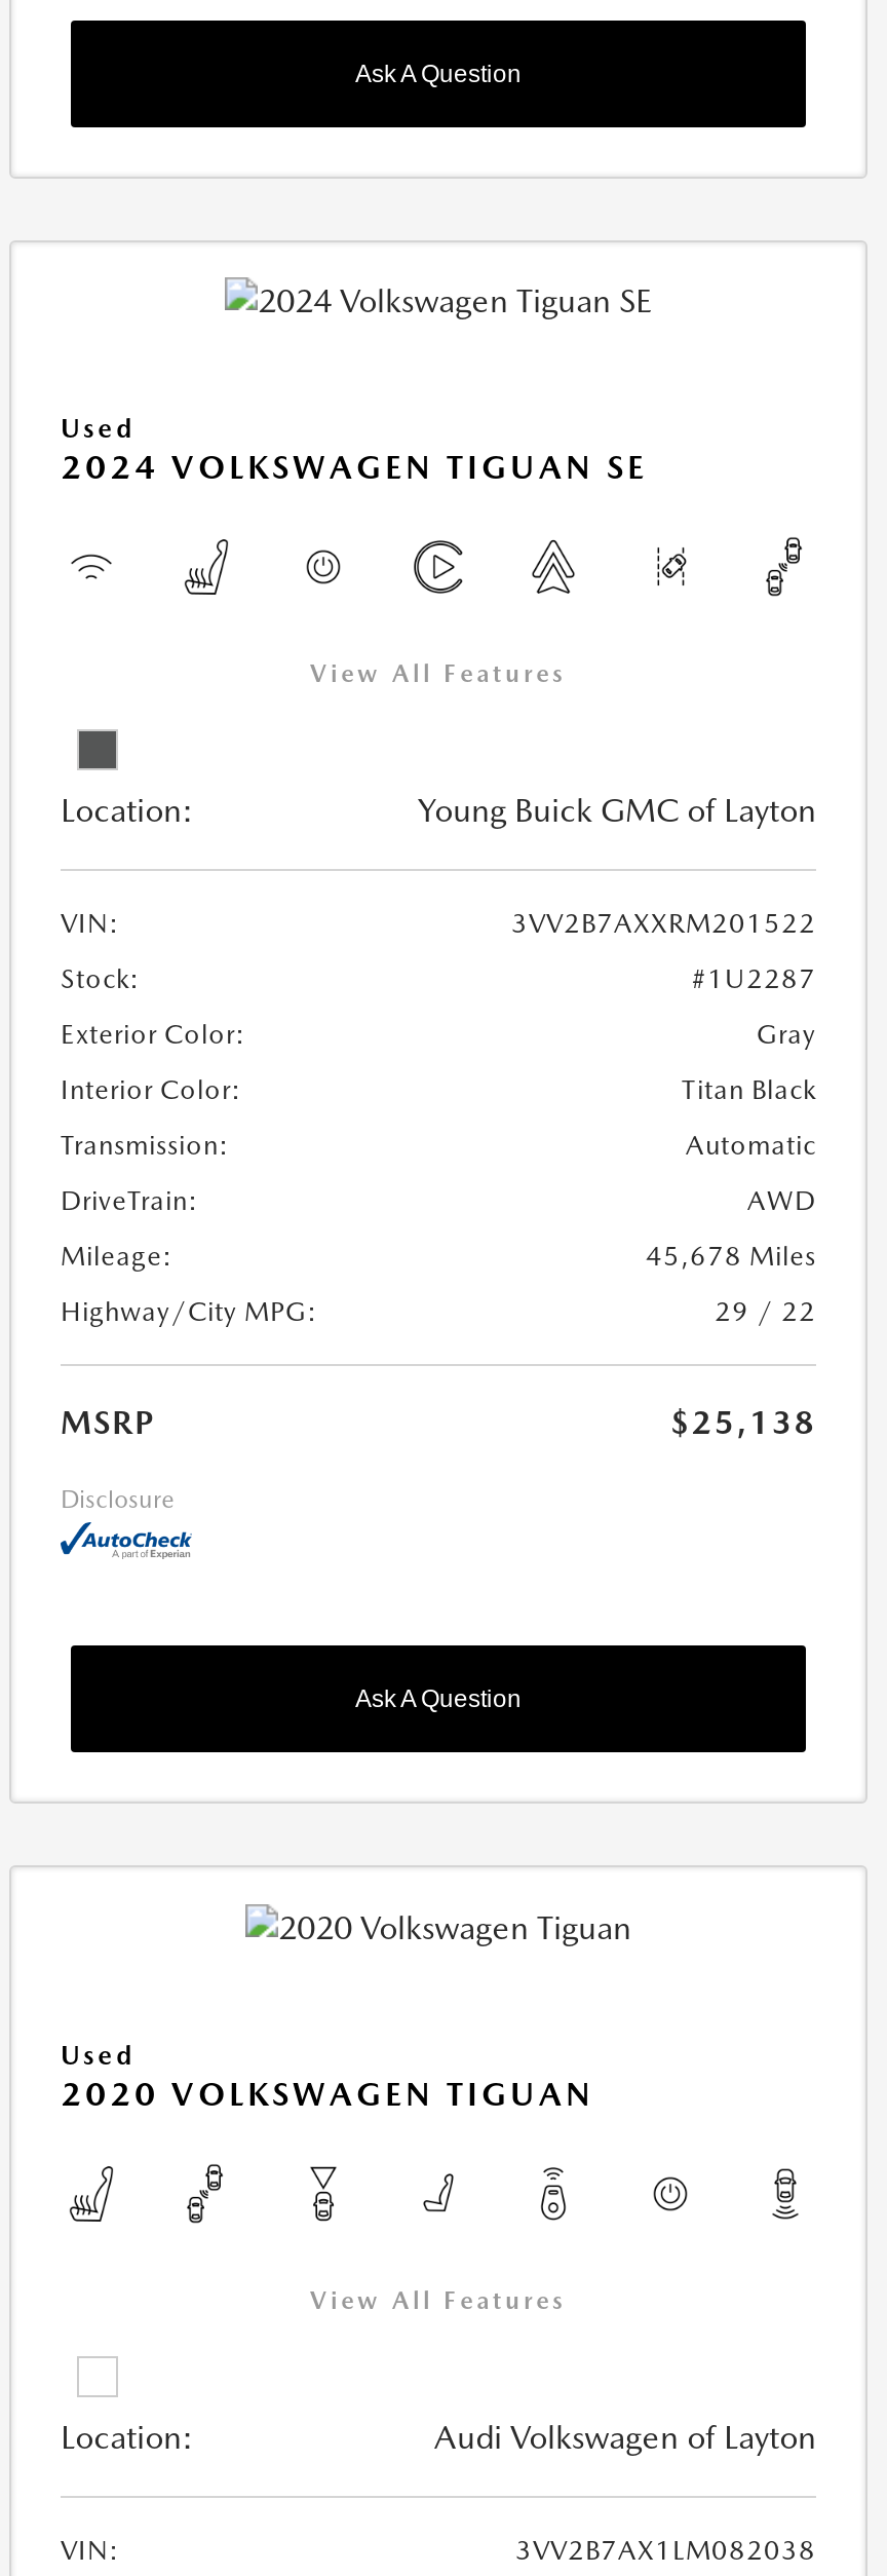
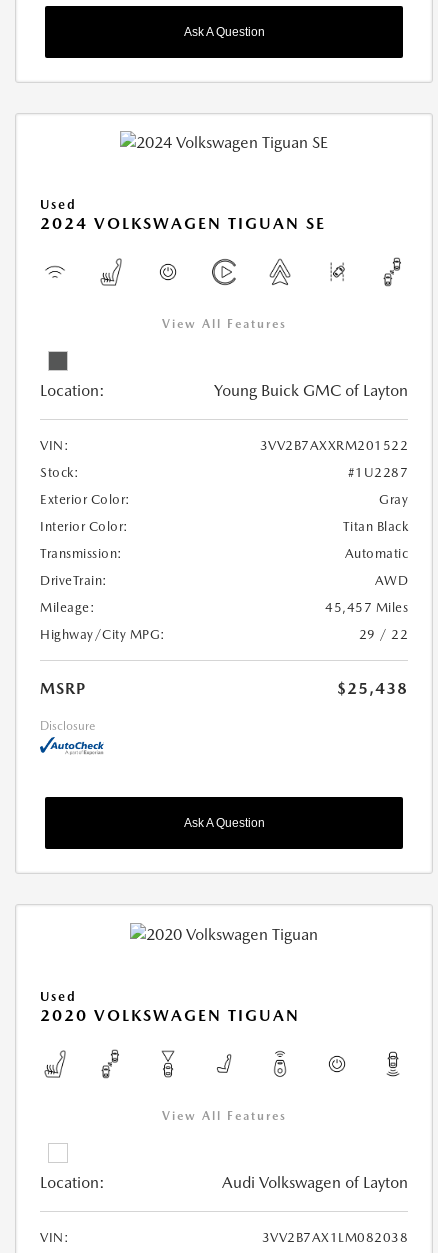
- 45,678 Miles
+ 45,457 Miles

- $25,138
+ $25,438
